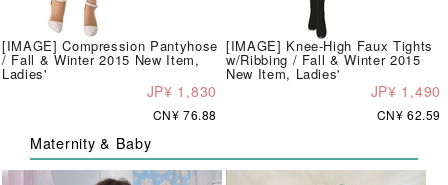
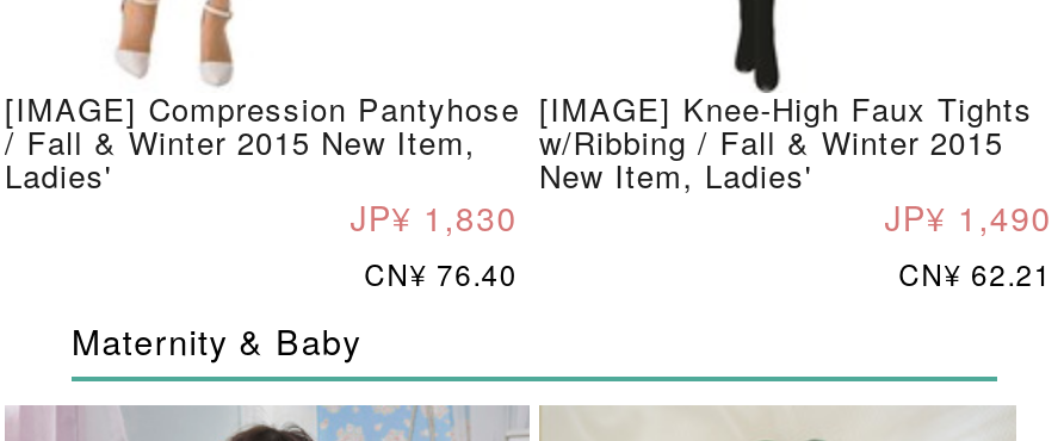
- CN¥ 76.88
+ CN¥ 76.40

- CN¥ 62.59
+ CN¥ 62.21
